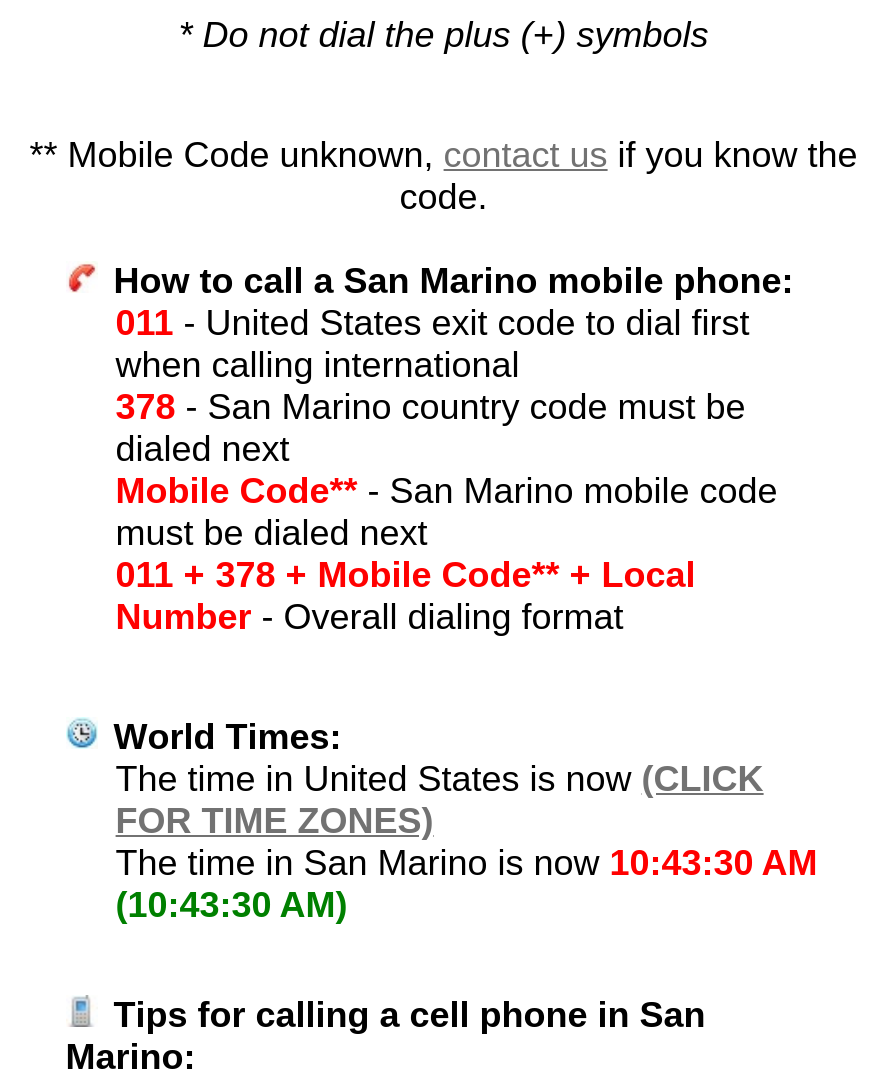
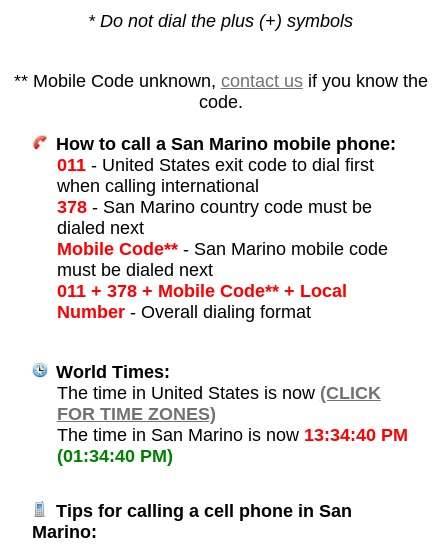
- The time in San Marino is now 10:43:30 AM
- (10:43:30 AM)
+ The time in San Marino is now 13:34:40 PM
+ (01:34:40 PM)
